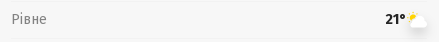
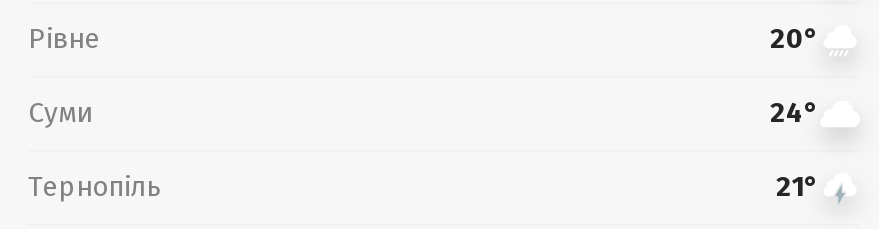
+ 20°
+ Суми
+ 24°
+ Тернопіль
